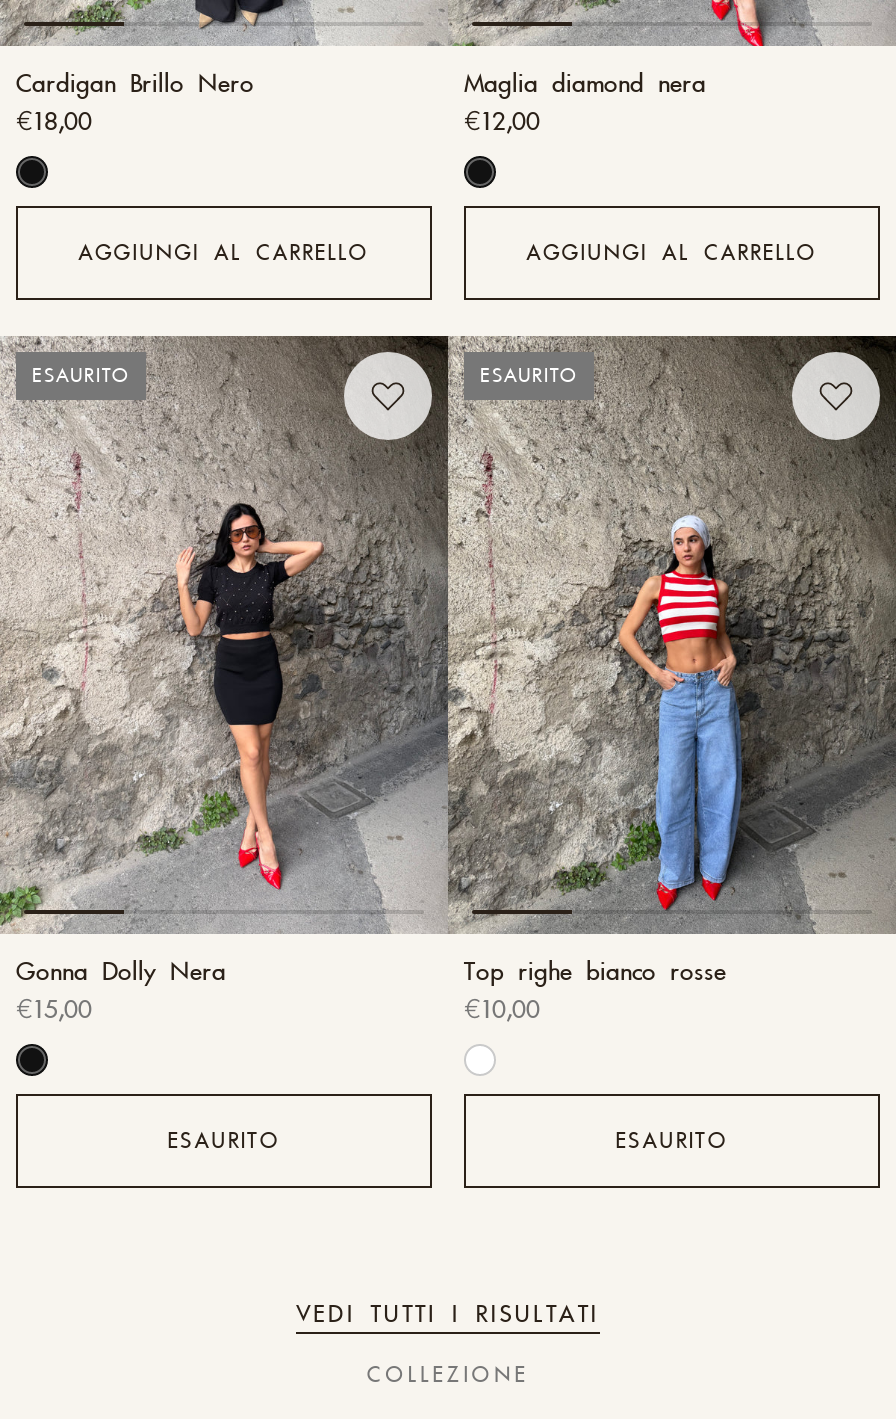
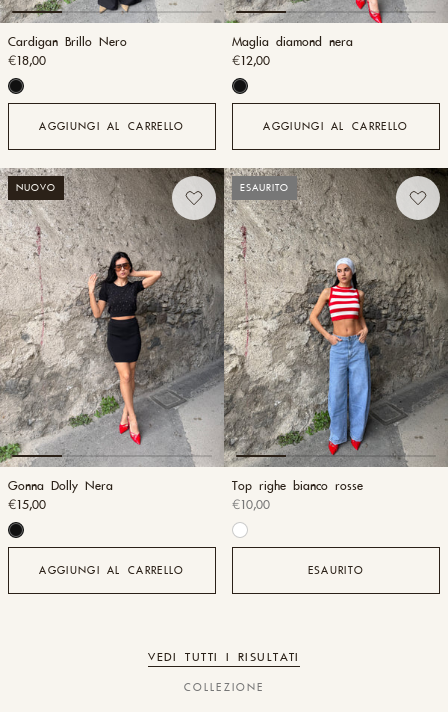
- ESAURITO
+ NUOVO

- ESAURITO
+ AGGIUNGI AL CARRELLO
